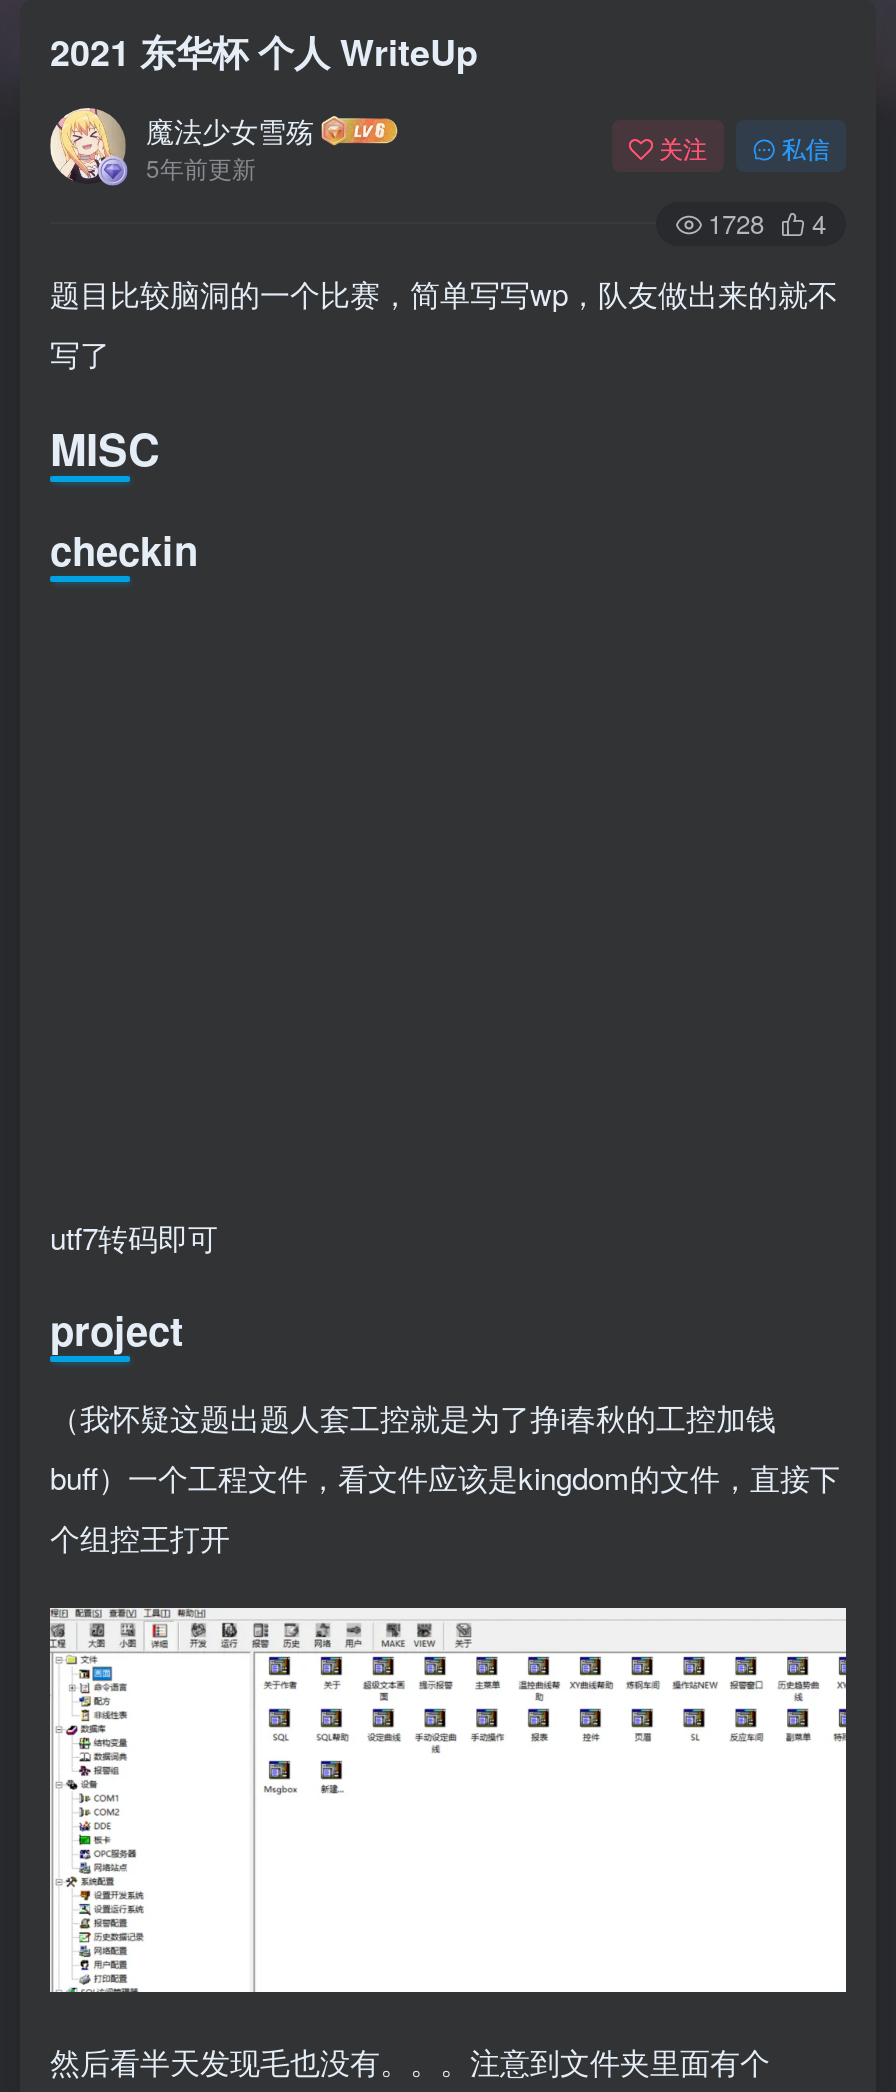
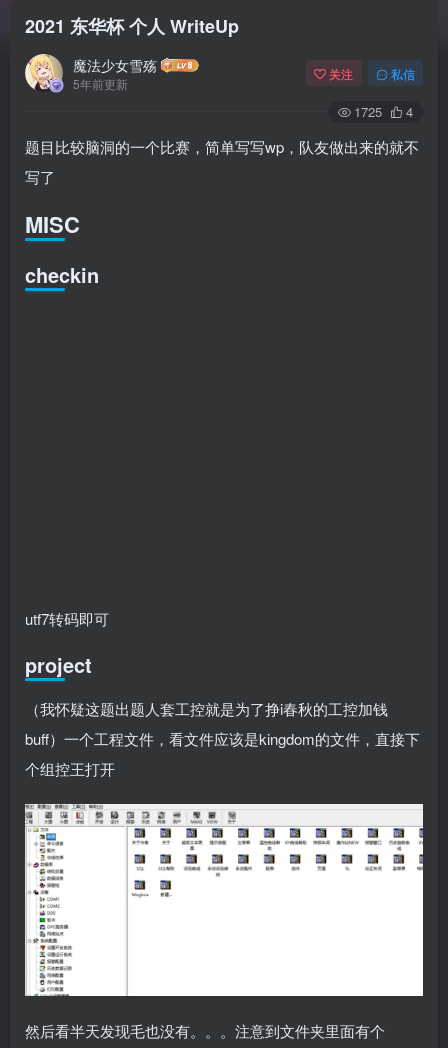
- 1728 4
+ 1725 4
